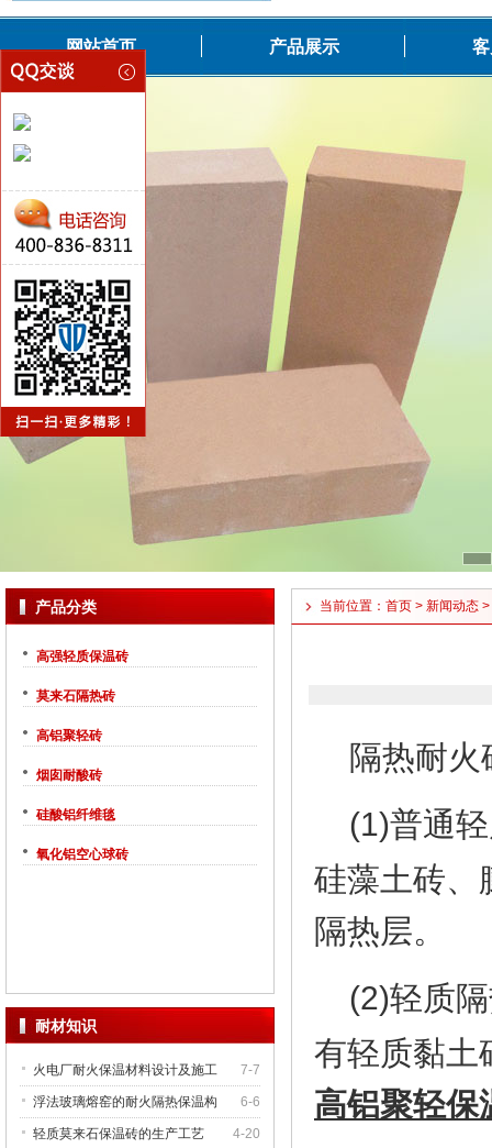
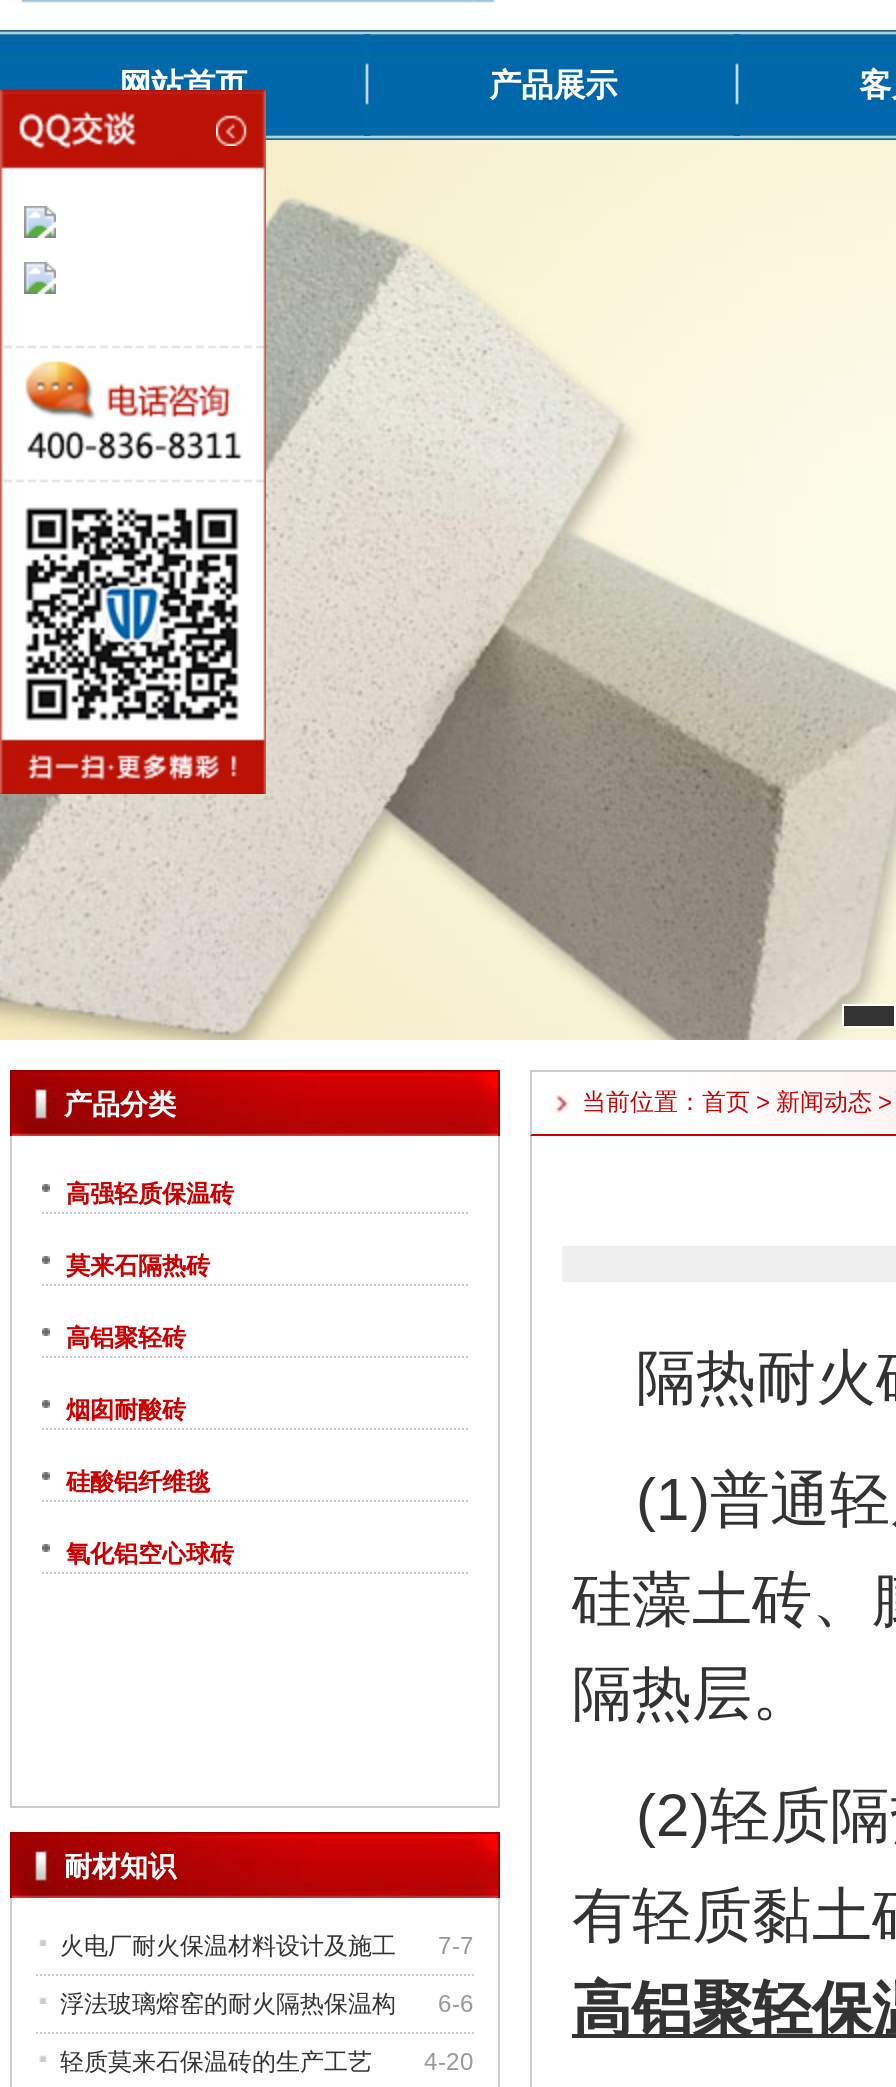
- [image]
+ [image]
